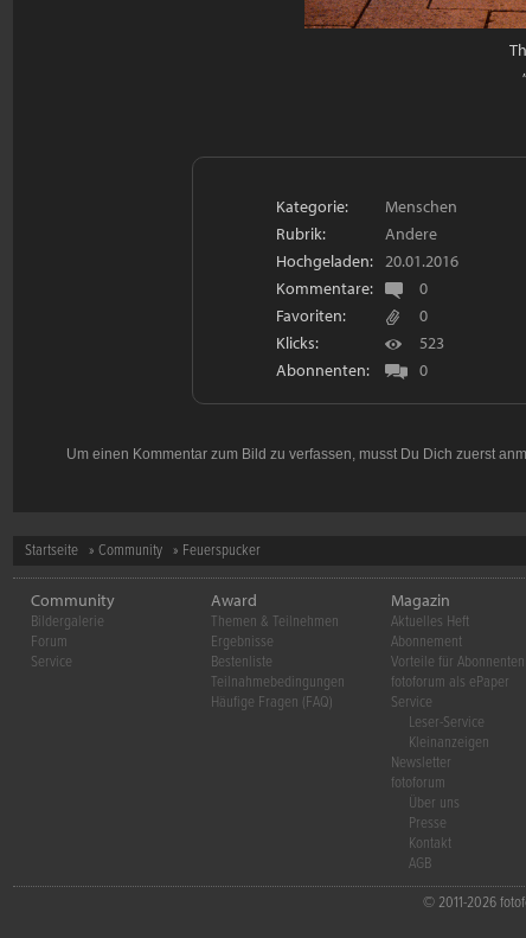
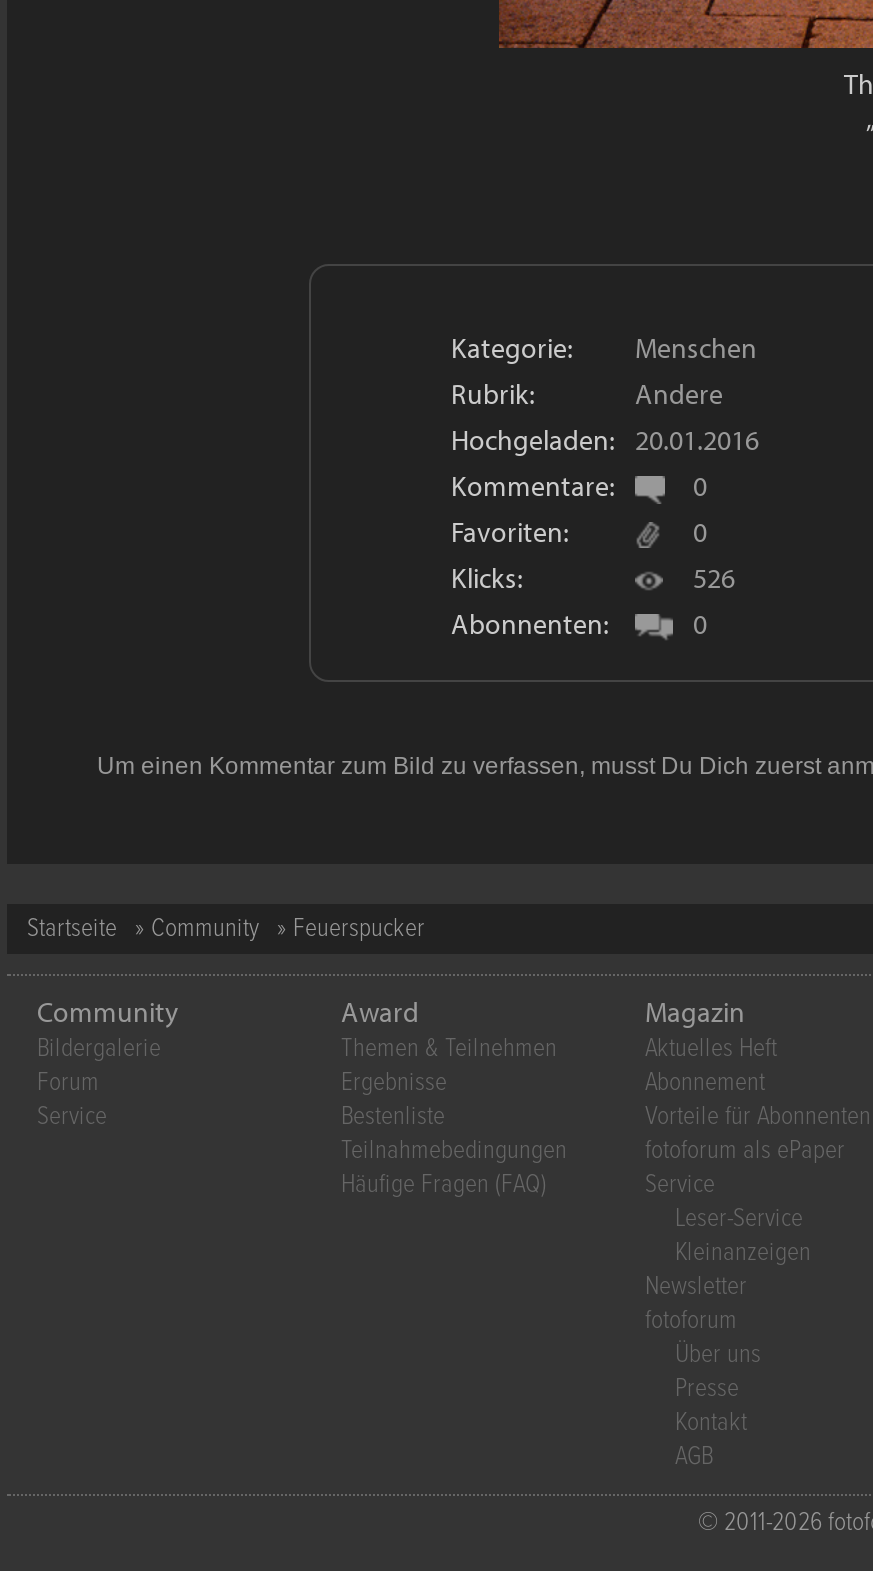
- 523
+ 526
